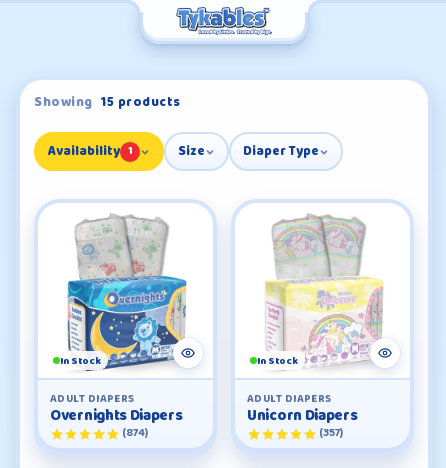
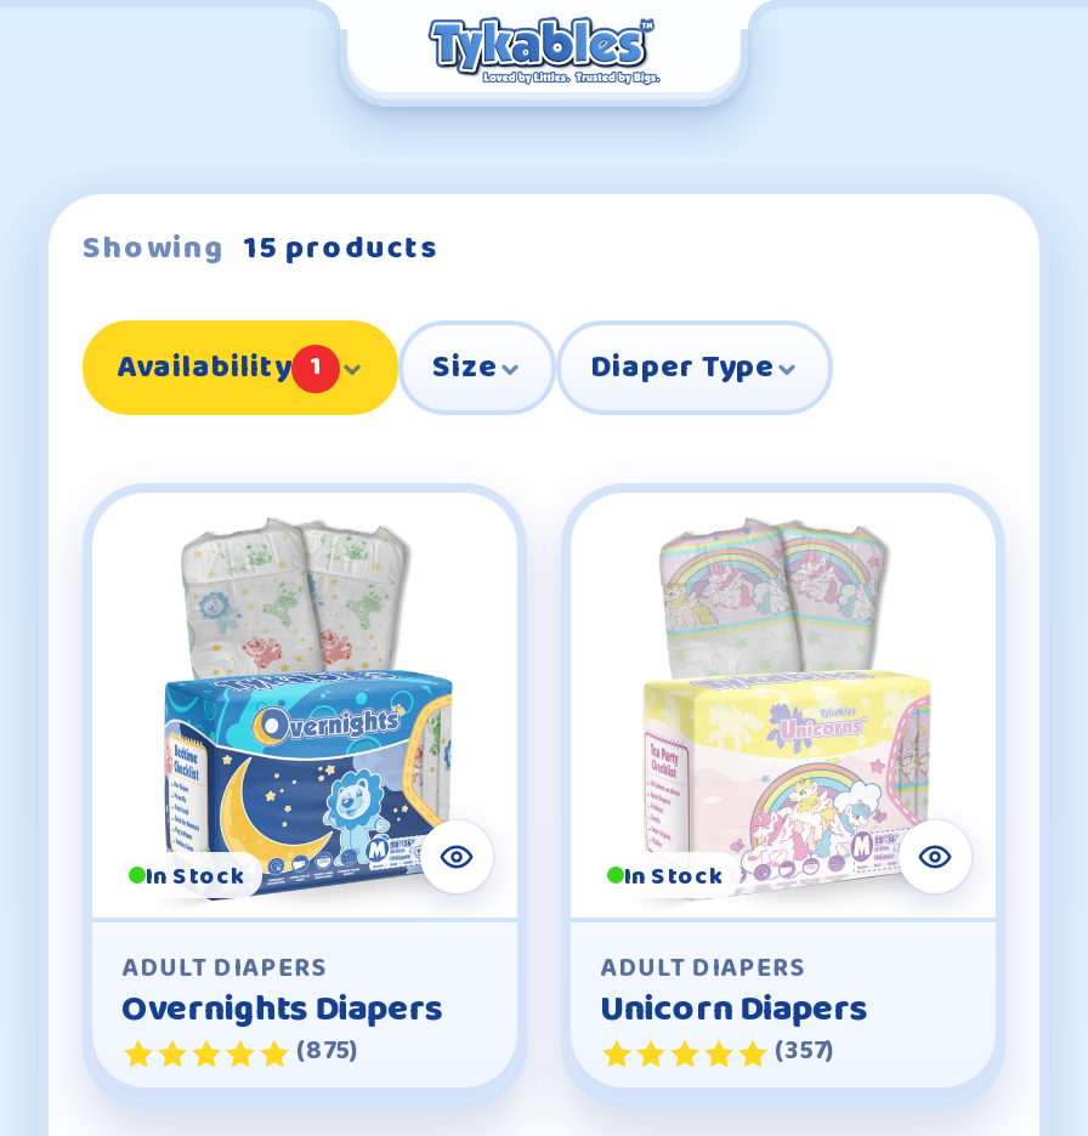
- (874)
+ (875)
